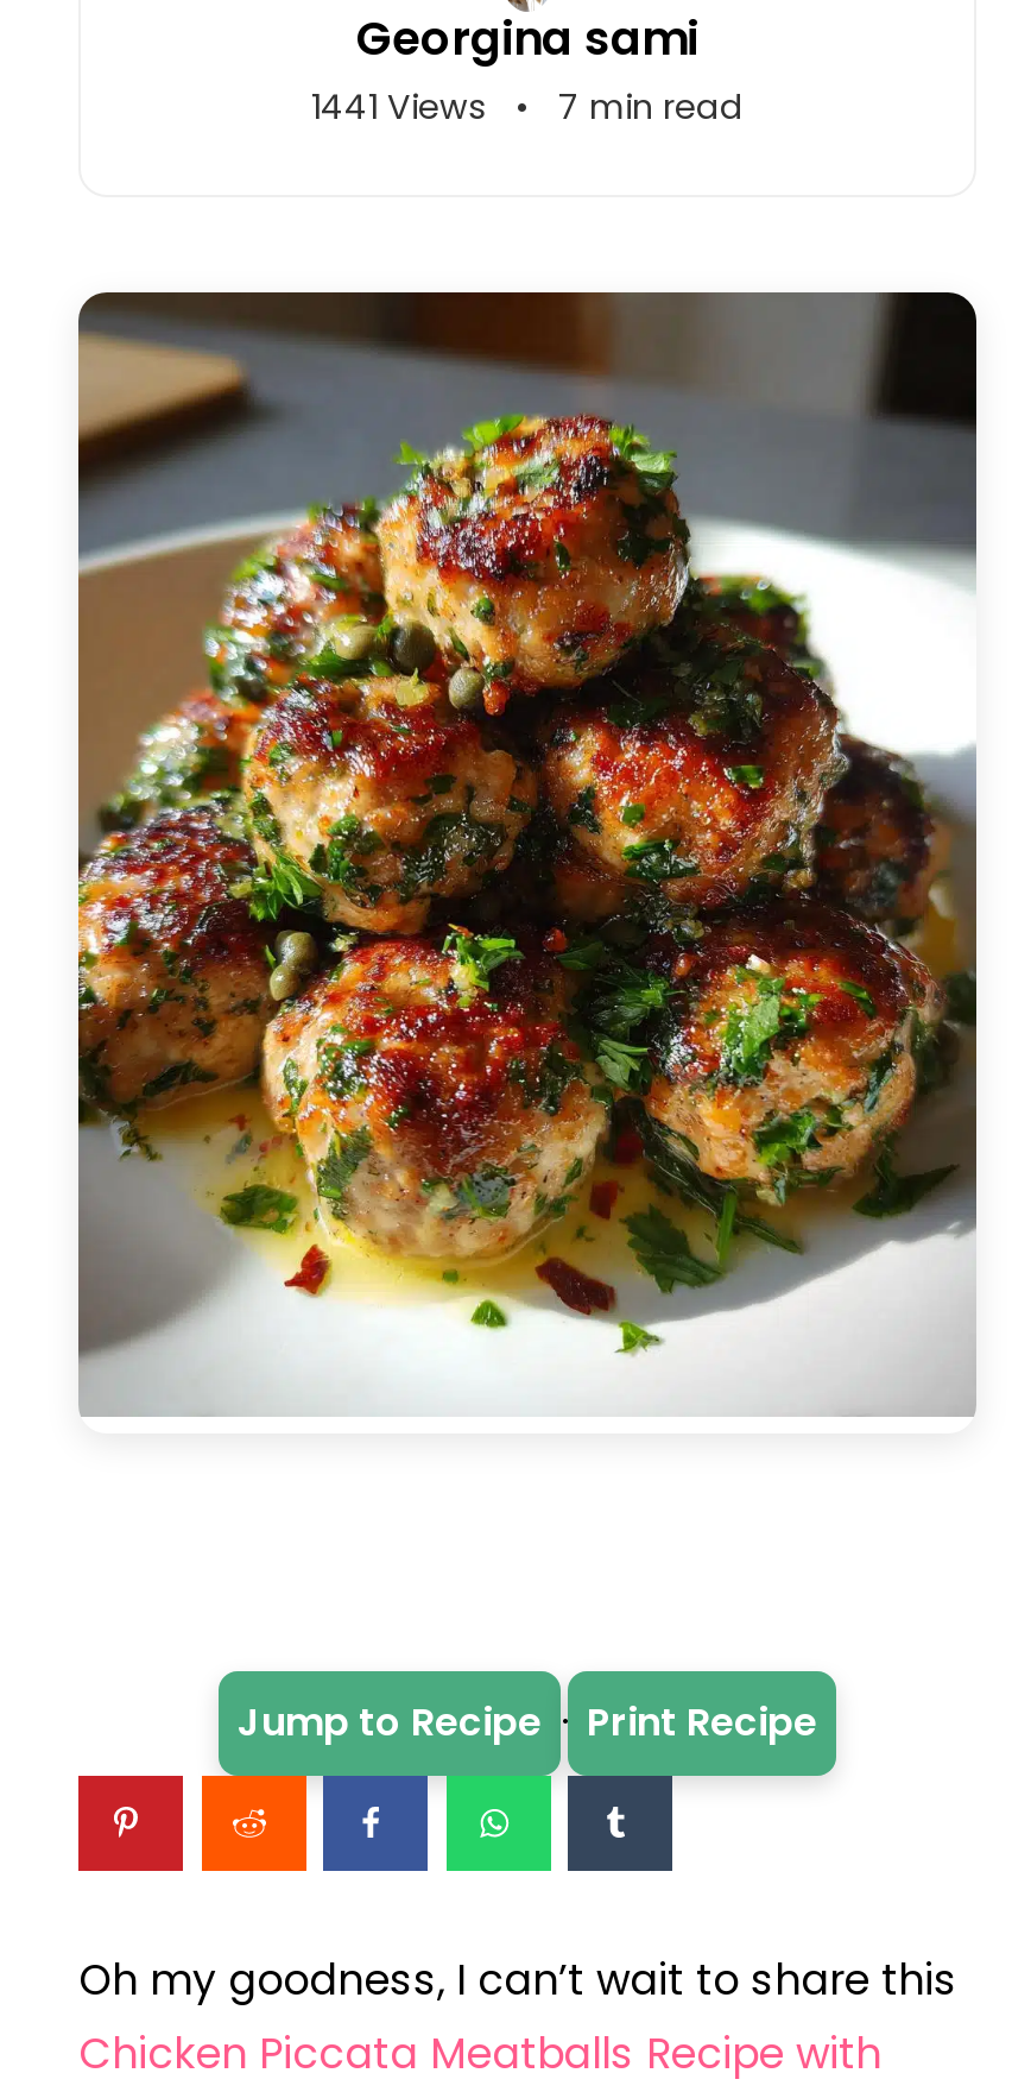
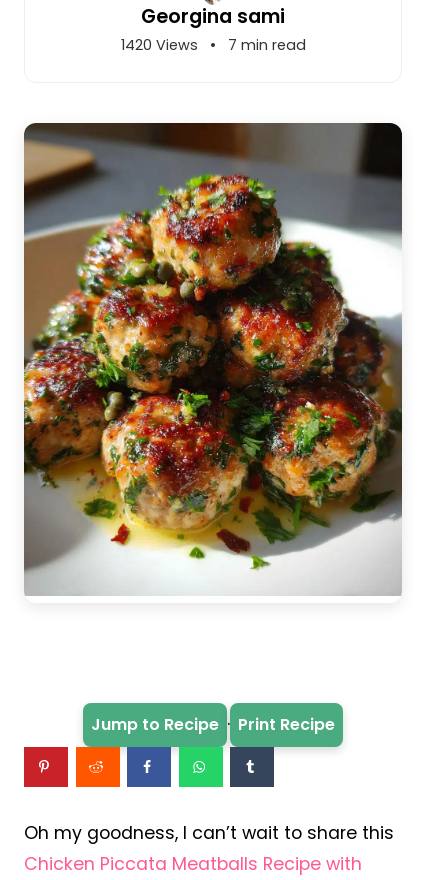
- 1441 Views • 7 min read
+ 1420 Views • 7 min read
